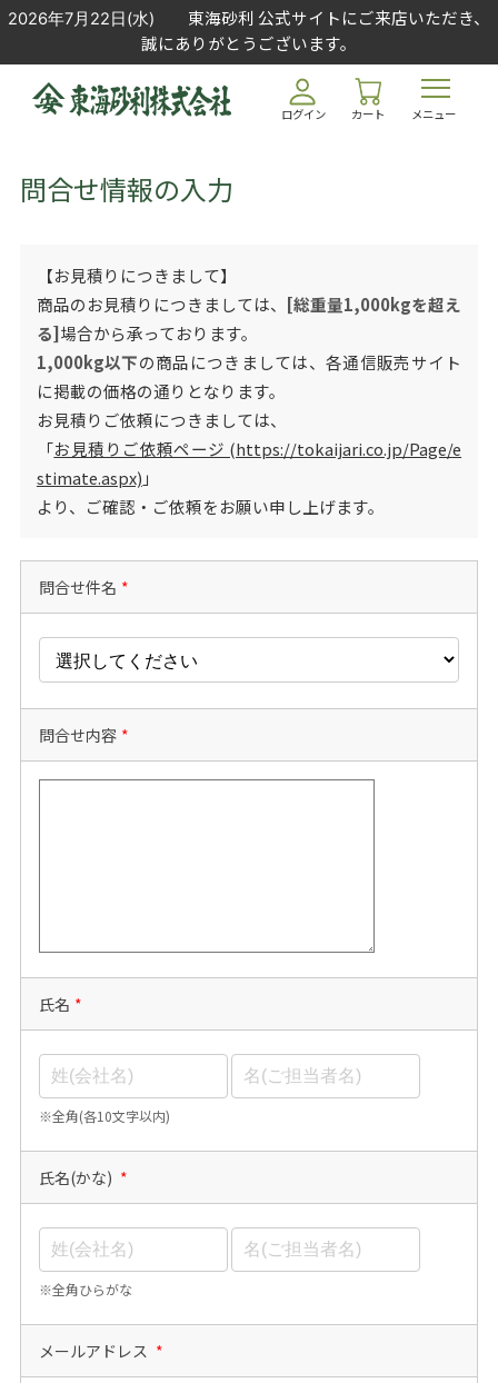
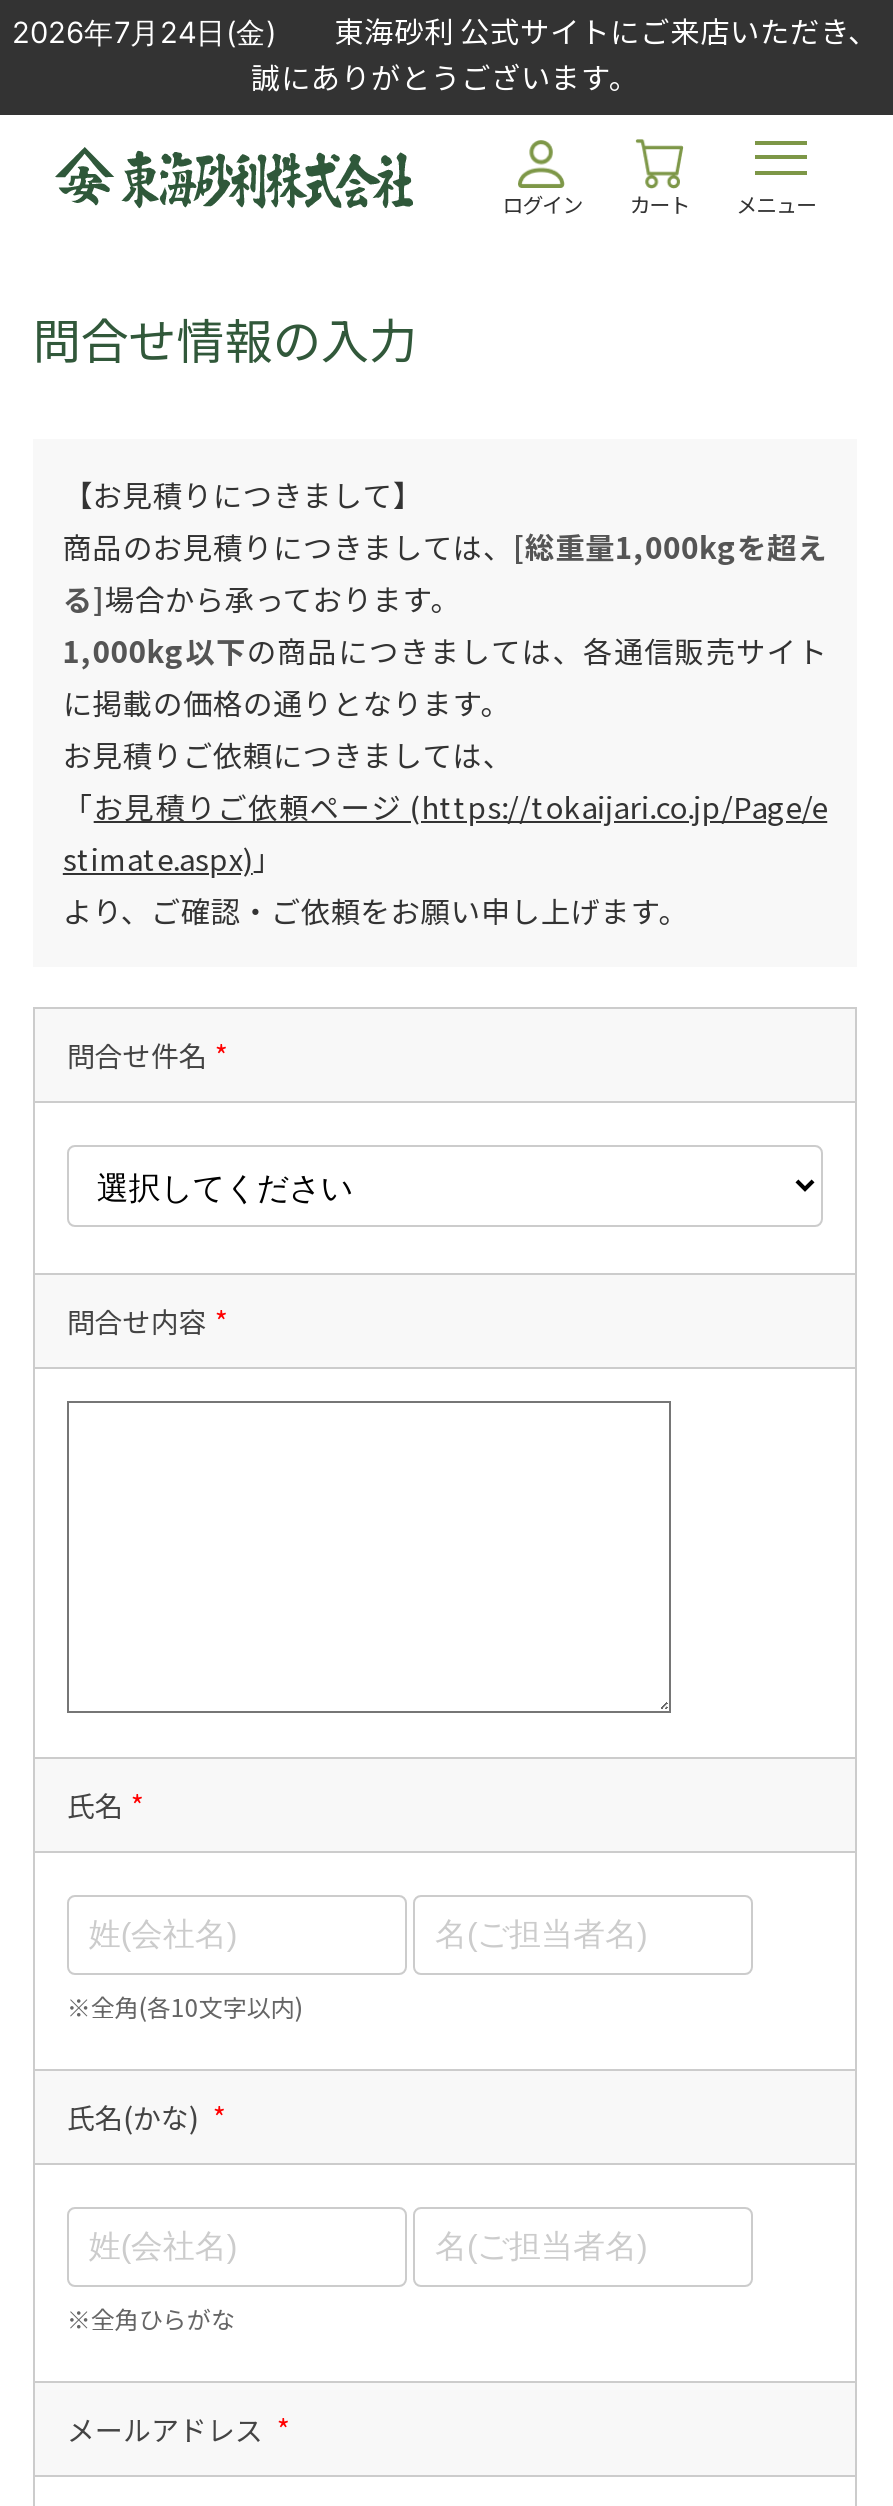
- 2026年7月22日(水) 東海砂利 公式サイトにご来店いただき、
+ 2026年7月24日(金) 東海砂利 公式サイトにご来店いただき、
